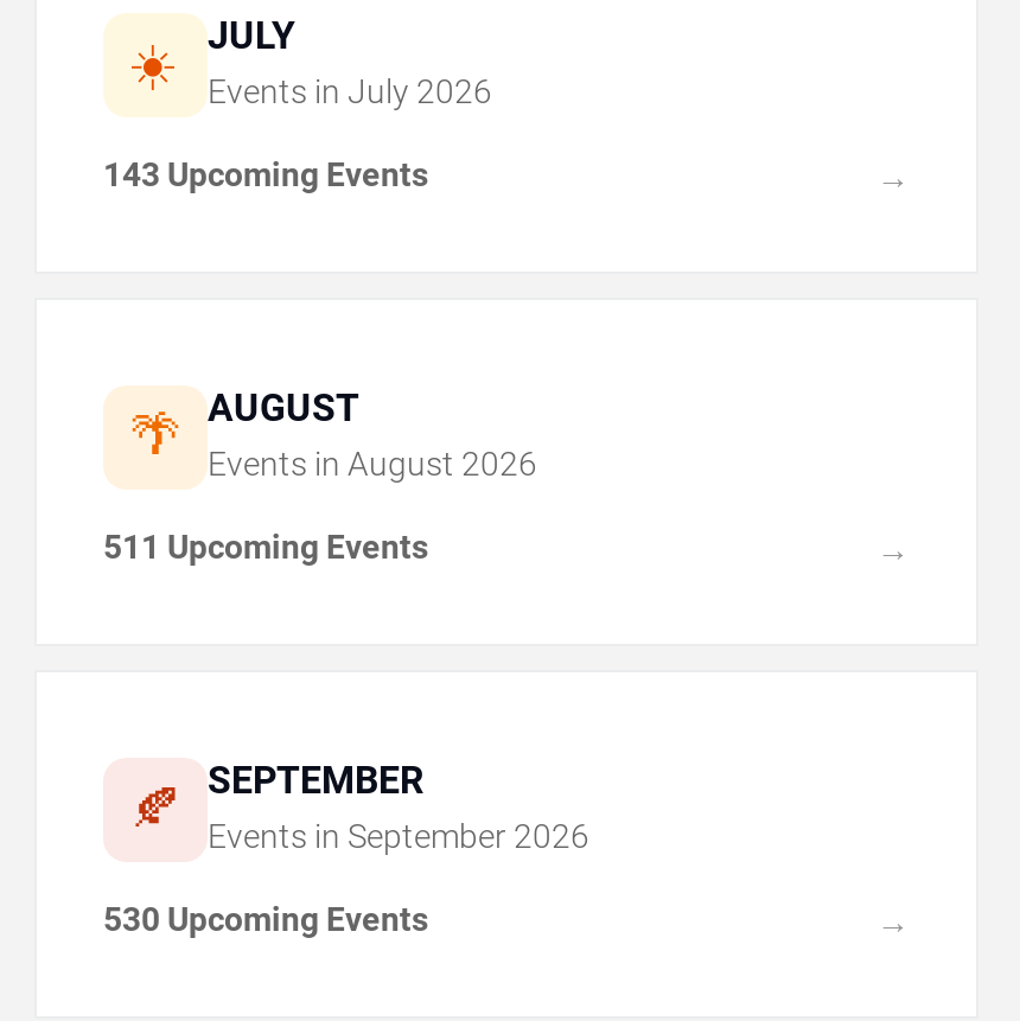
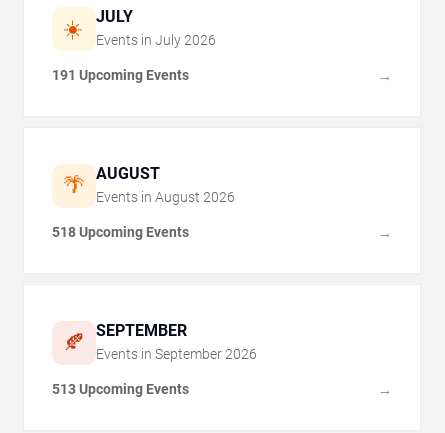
- 143 Upcoming Events
+ 191 Upcoming Events

- 511 Upcoming Events
+ 518 Upcoming Events

- 530 Upcoming Events
+ 513 Upcoming Events
